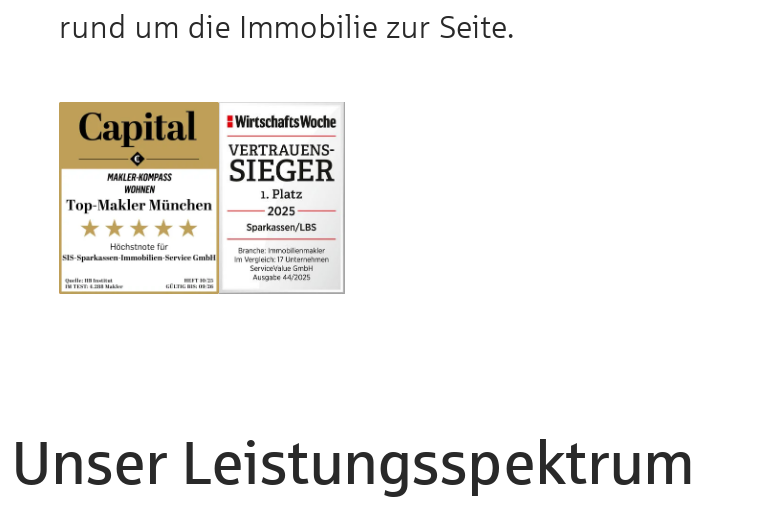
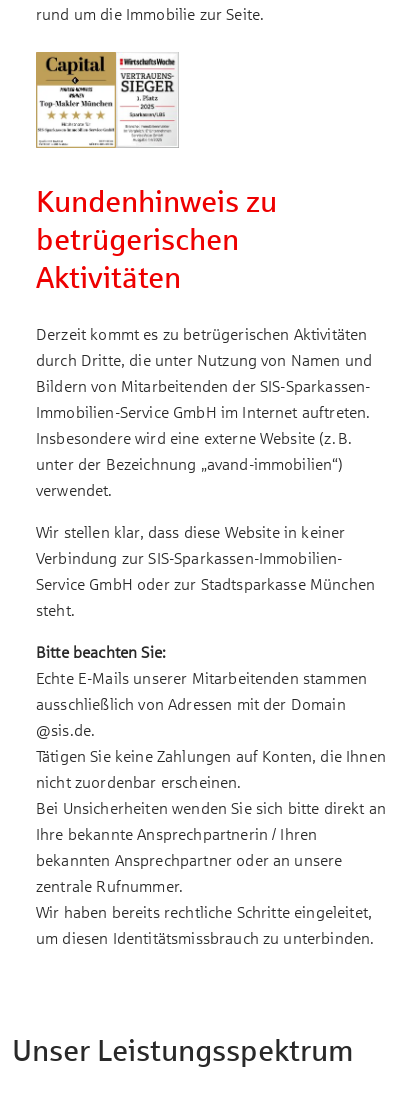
+ Kundenhinweis zu
+ betrügerischen
+ Aktivitäten
+ Derzeit kommt es zu betrügerischen Aktivitäten
+ durch Dritte, die unter Nutzung von Namen und
+ Bildern von Mitarbeitenden der SIS-Sparkassen-
+ Immobilien-Service GmbH im Internet auftreten.
+ Insbesondere wird eine externe Website (z. B.
+ unter der Bezeichnung „avand-immobilien“)
+ verwendet.
+ Wir stellen klar, dass diese Website in keiner
+ Verbindung zur SIS-Sparkassen-Immobilien-
+ Service GmbH oder zur Stadtsparkasse München
+ steht.
+ Bitte beachten Sie:
+ Echte E-Mails unserer Mitarbeitenden stammen
+ ausschließlich von Adressen mit der Domain
+ @sis.de.
+ Tätigen Sie keine Zahlungen auf Konten, die Ihnen
+ nicht zuordenbar erscheinen.
+ Bei Unsicherheiten wenden Sie sich bitte direkt an
+ Ihre bekannte Ansprechpartnerin / Ihren
+ bekannten Ansprechpartner oder an unsere
+ zentrale Rufnummer.
+ Wir haben bereits rechtliche Schritte eingeleitet,
+ um diesen Identitätsmissbrauch zu unterbinden.
